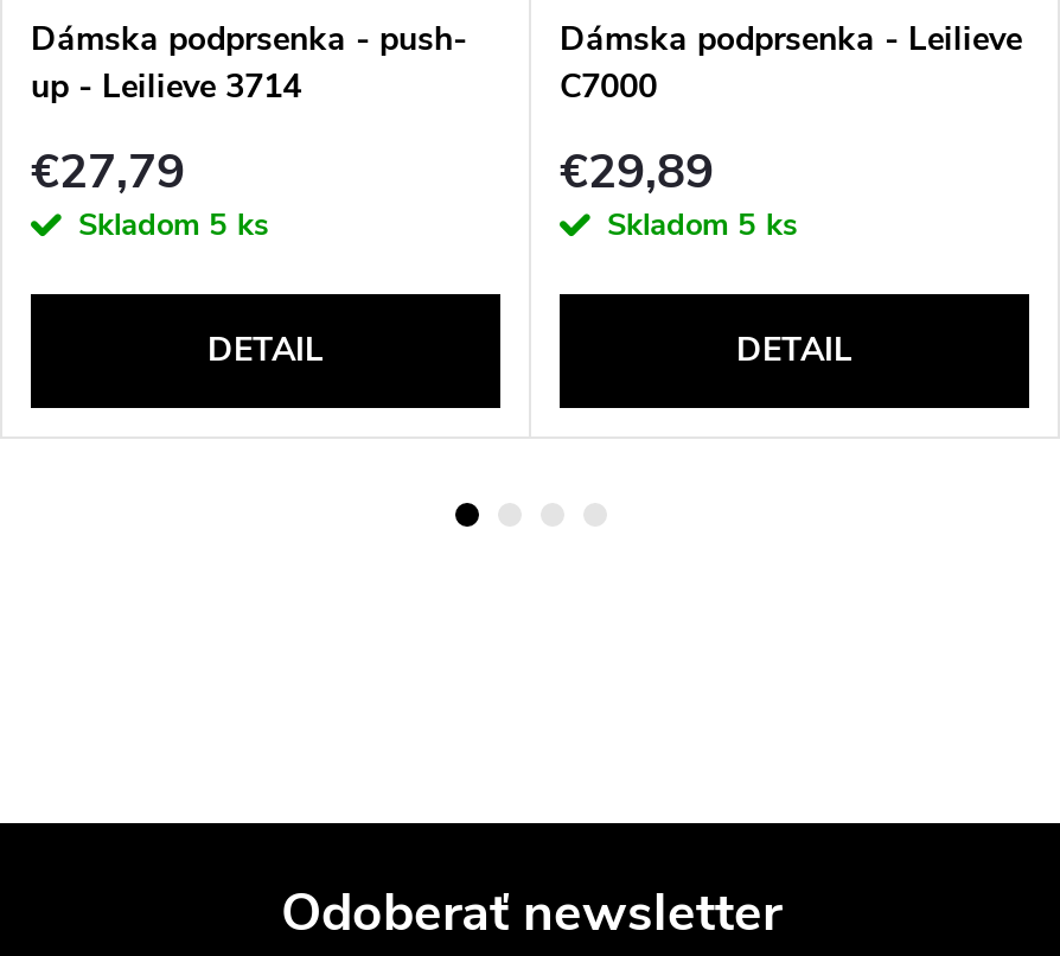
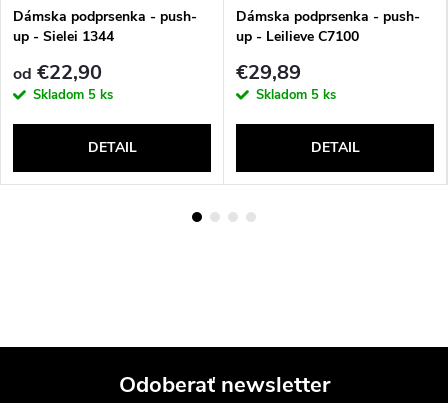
- Dámska podprsenka - Leilieve
- C7000
+ Dámska podprsenka - push-
+ up - Leilieve C7100

- up - Leilieve 3714
+ up - Sielei 1344

- €27,79
+ od €22,90
